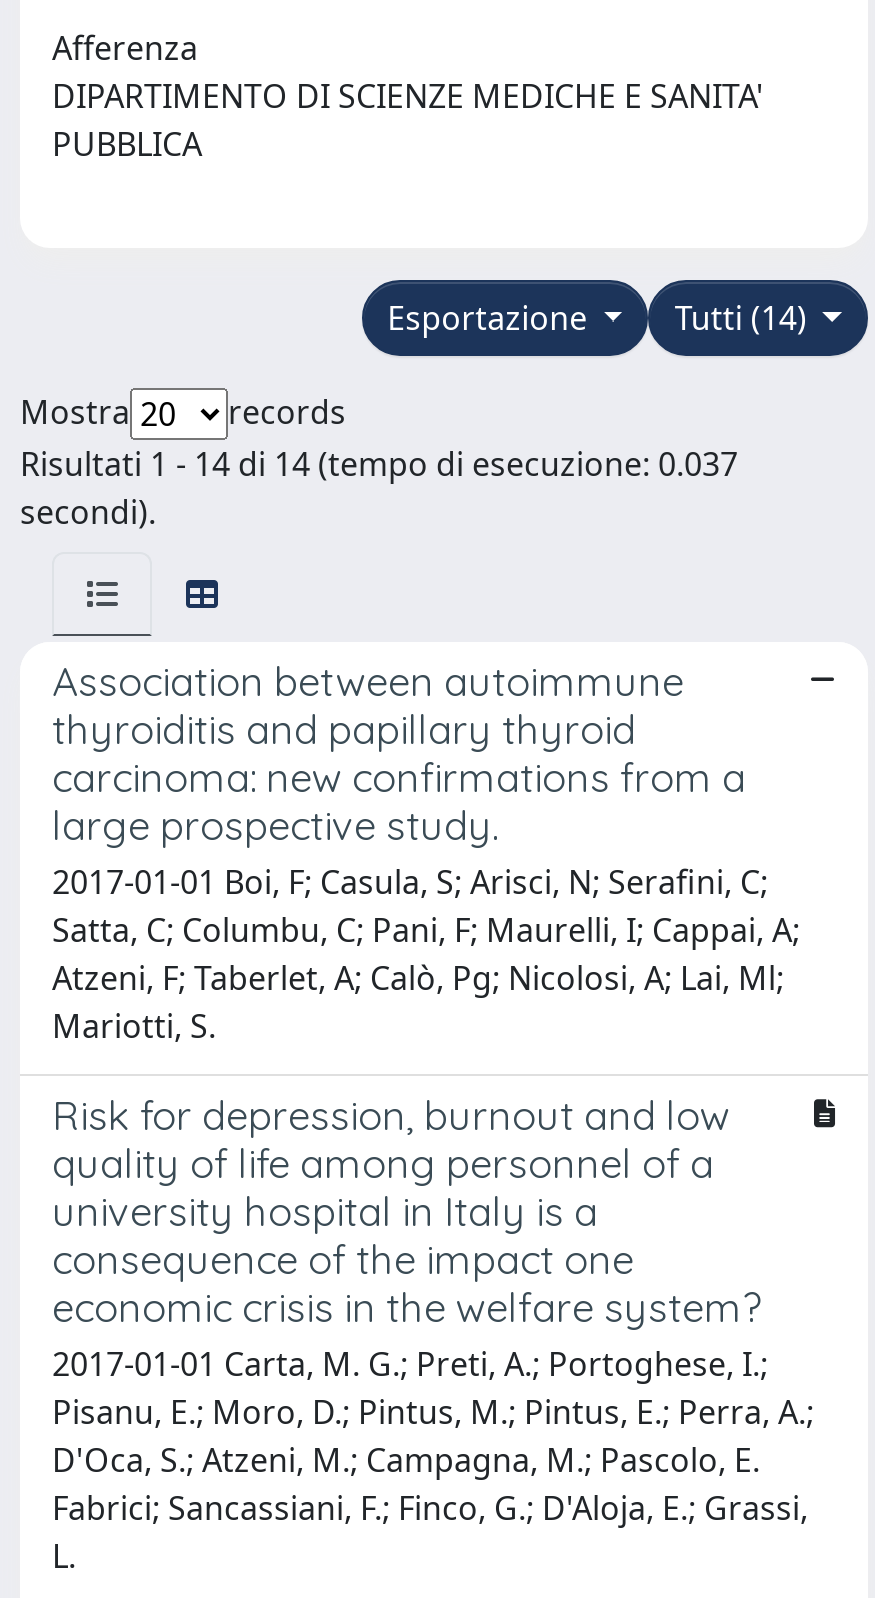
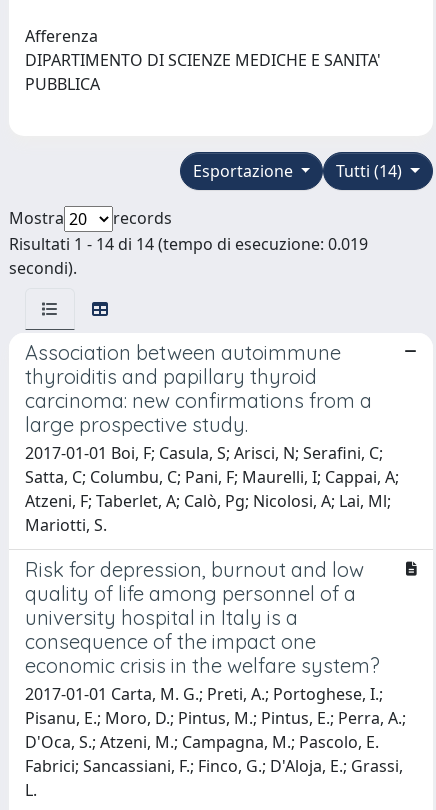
- Risultati 1 - 14 di 14 (tempo di esecuzione: 0.037
+ Risultati 1 - 14 di 14 (tempo di esecuzione: 0.019
